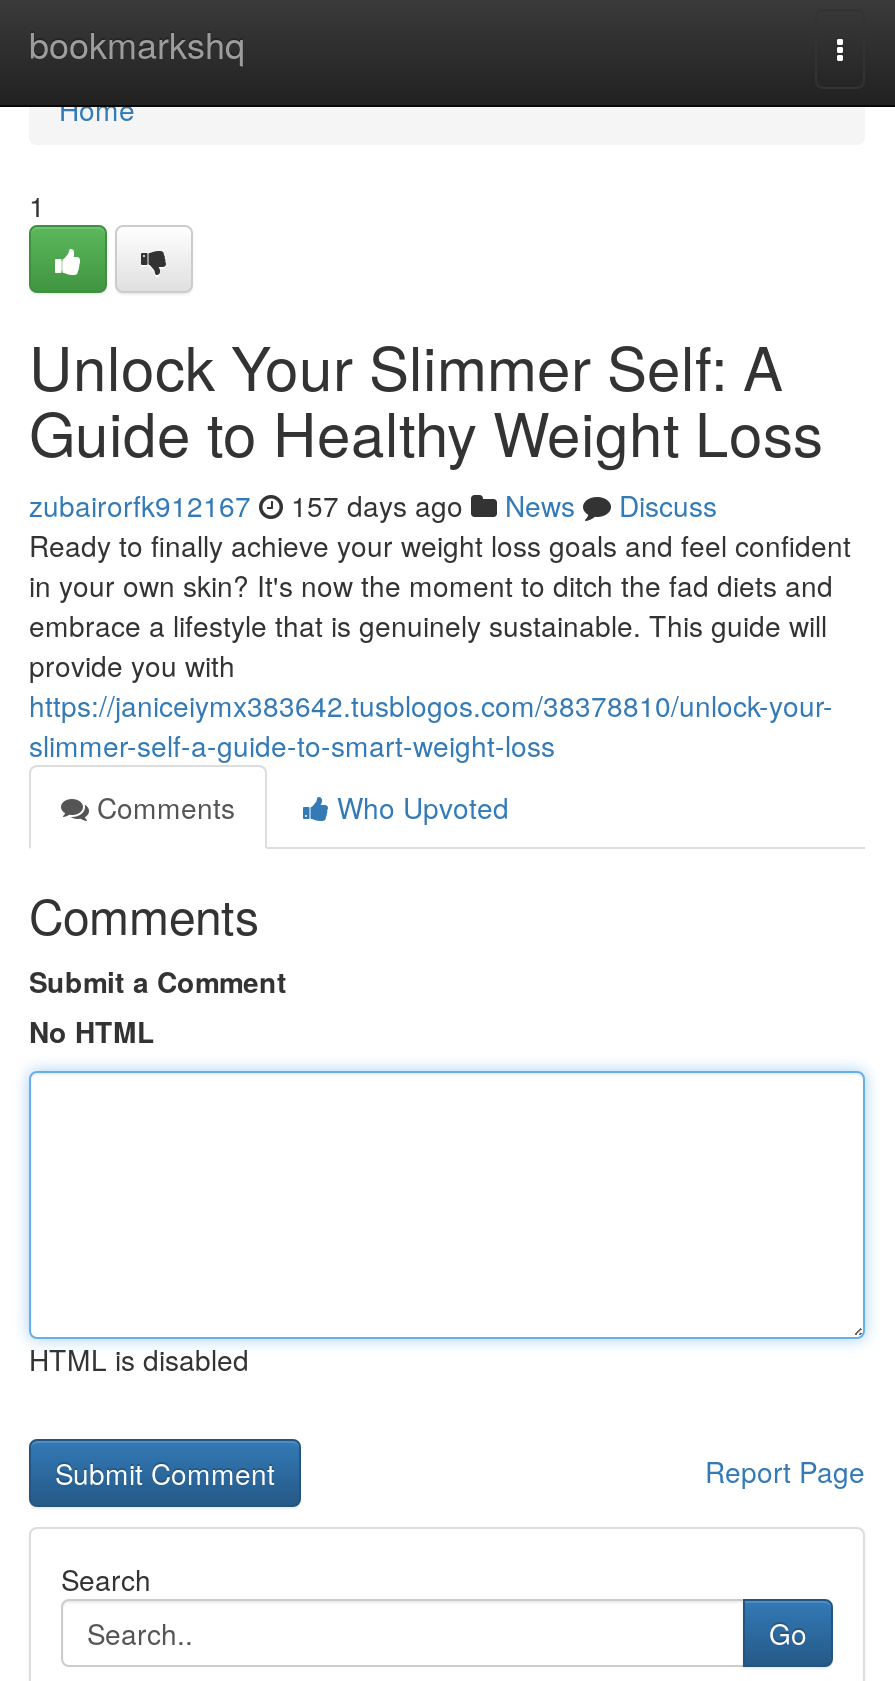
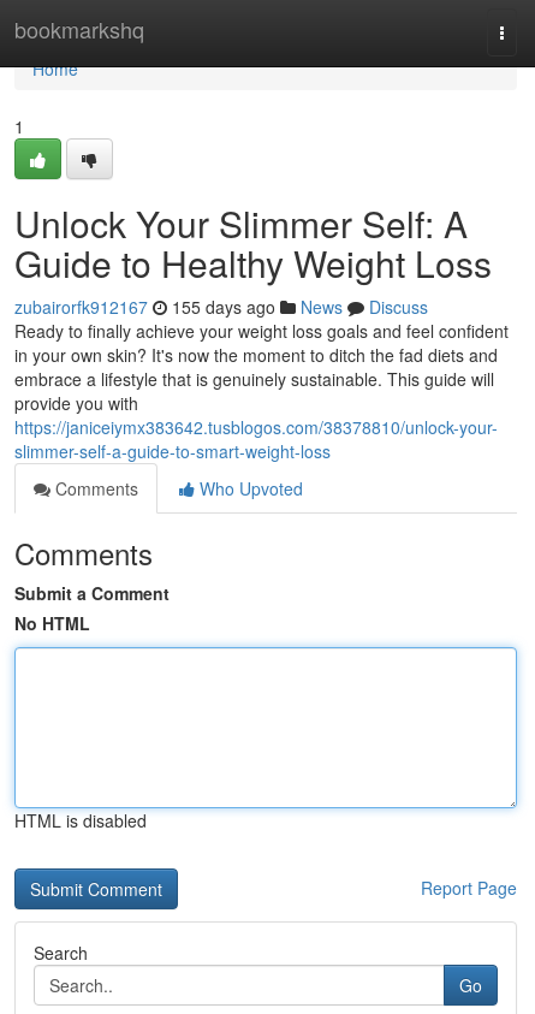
- zubairorfk912167 157 days ago News Discuss
+ zubairorfk912167 155 days ago News Discuss
